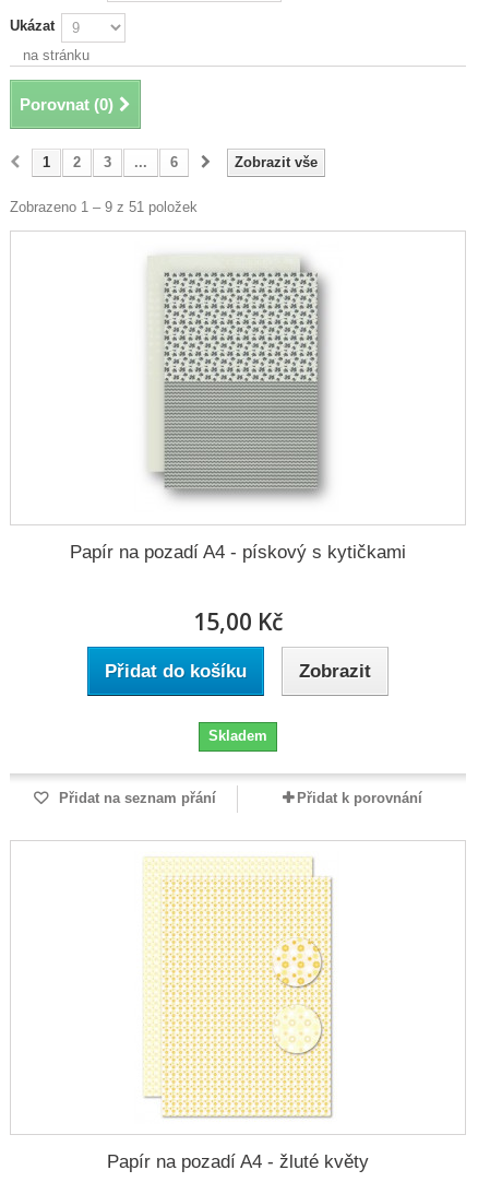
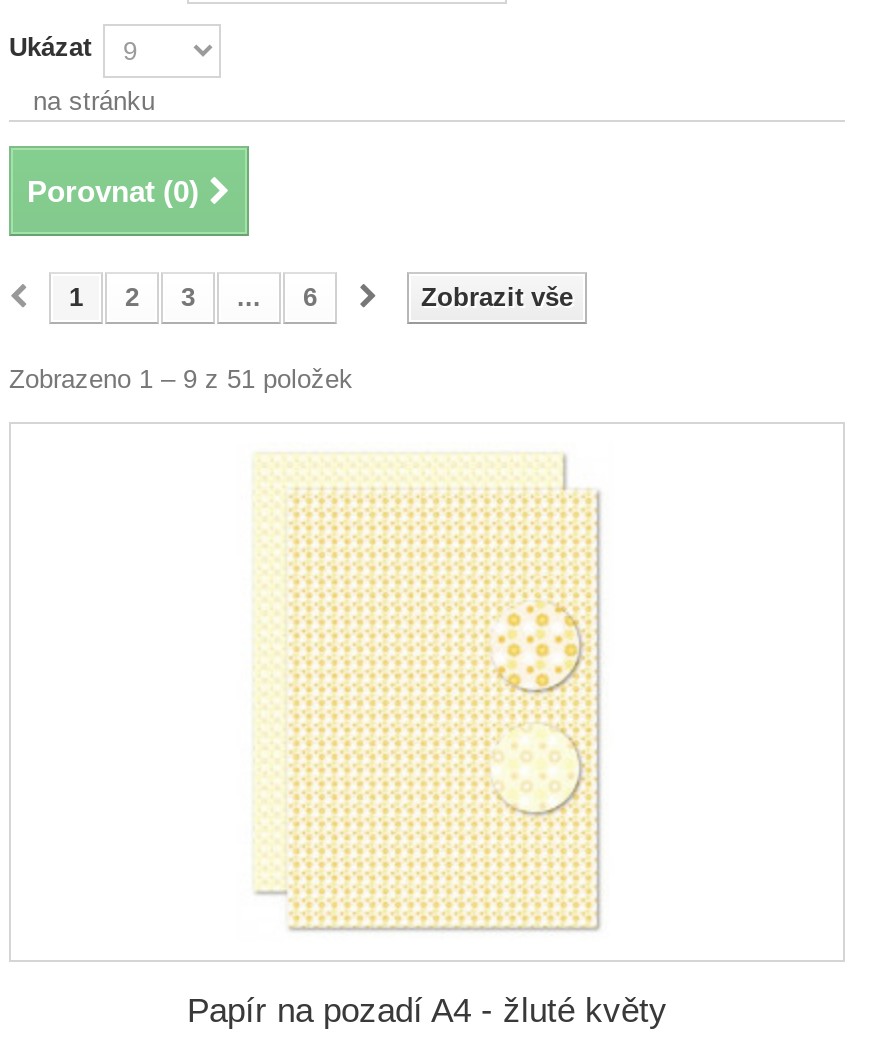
- [image]
- Papír na pozadí A4 - pískový s kytičkami
- 15,00 Kč
- Přidat do košíku
- Zobrazit
- Skladem

- Přidat na seznam přání
- Přidat k porovnání
